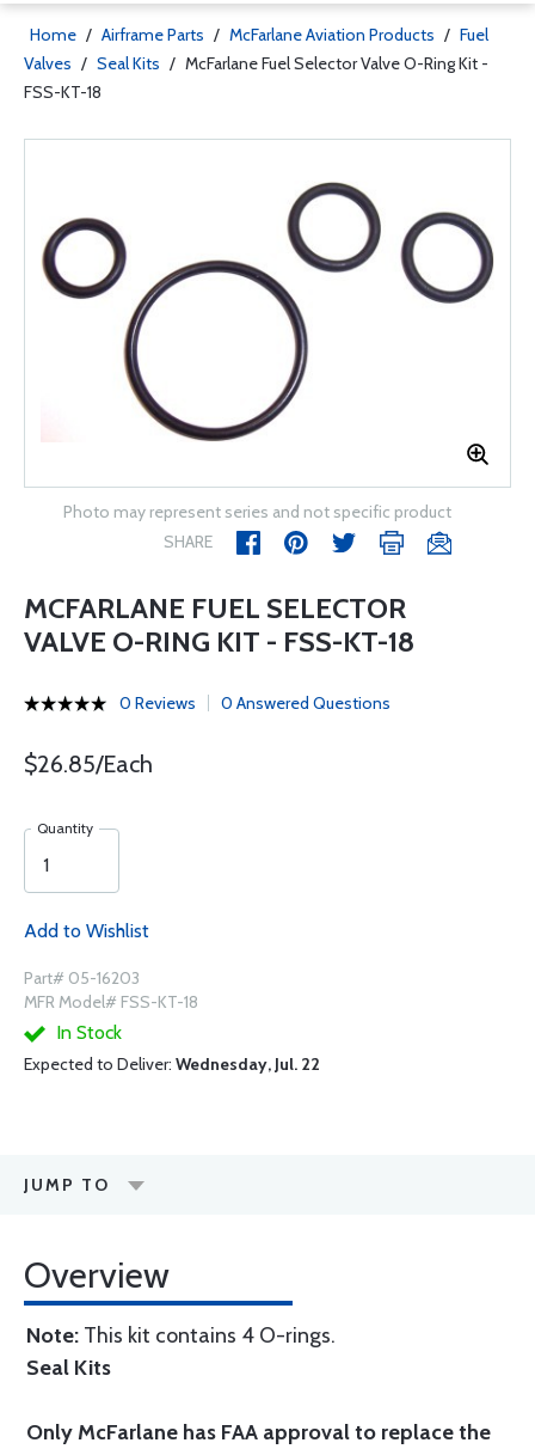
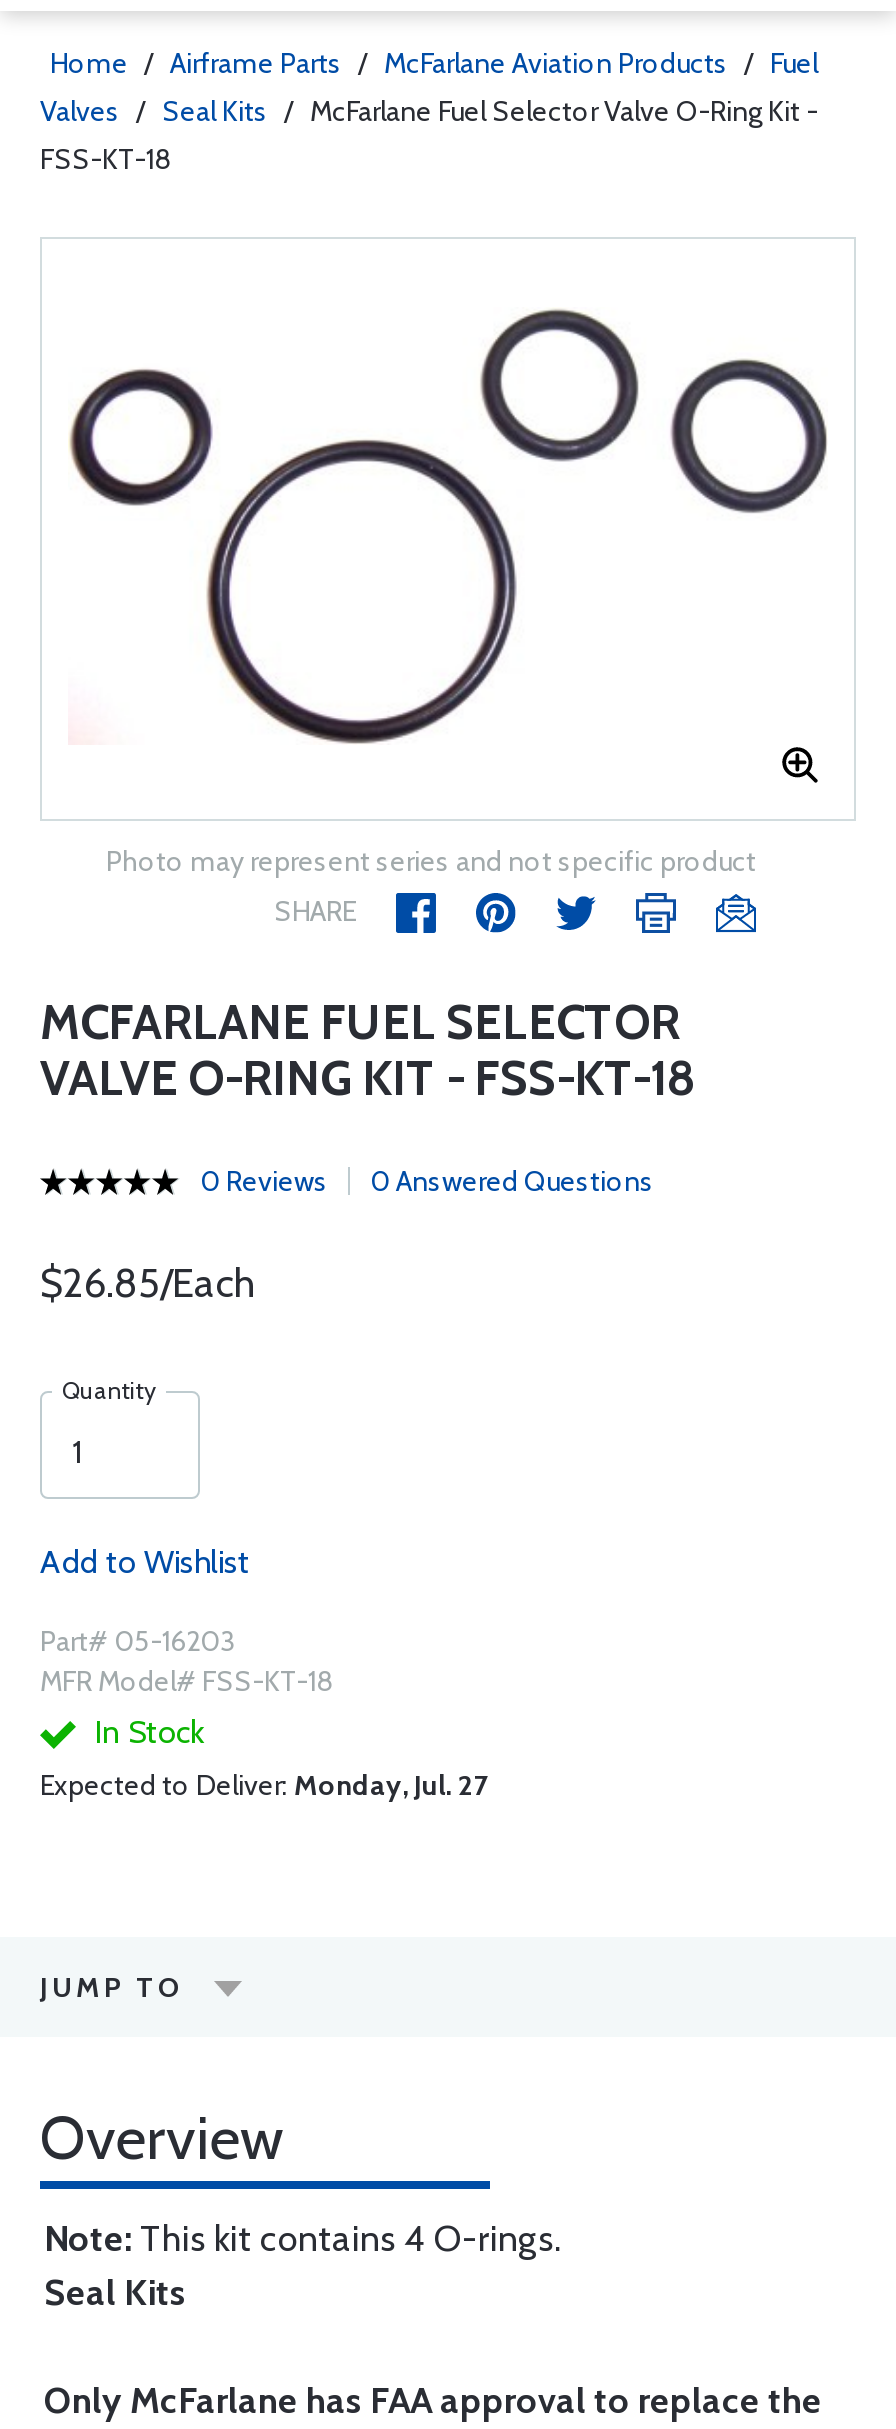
- Expected to Deliver: Wednesday, Jul. 22
+ Expected to Deliver: Monday, Jul. 27
